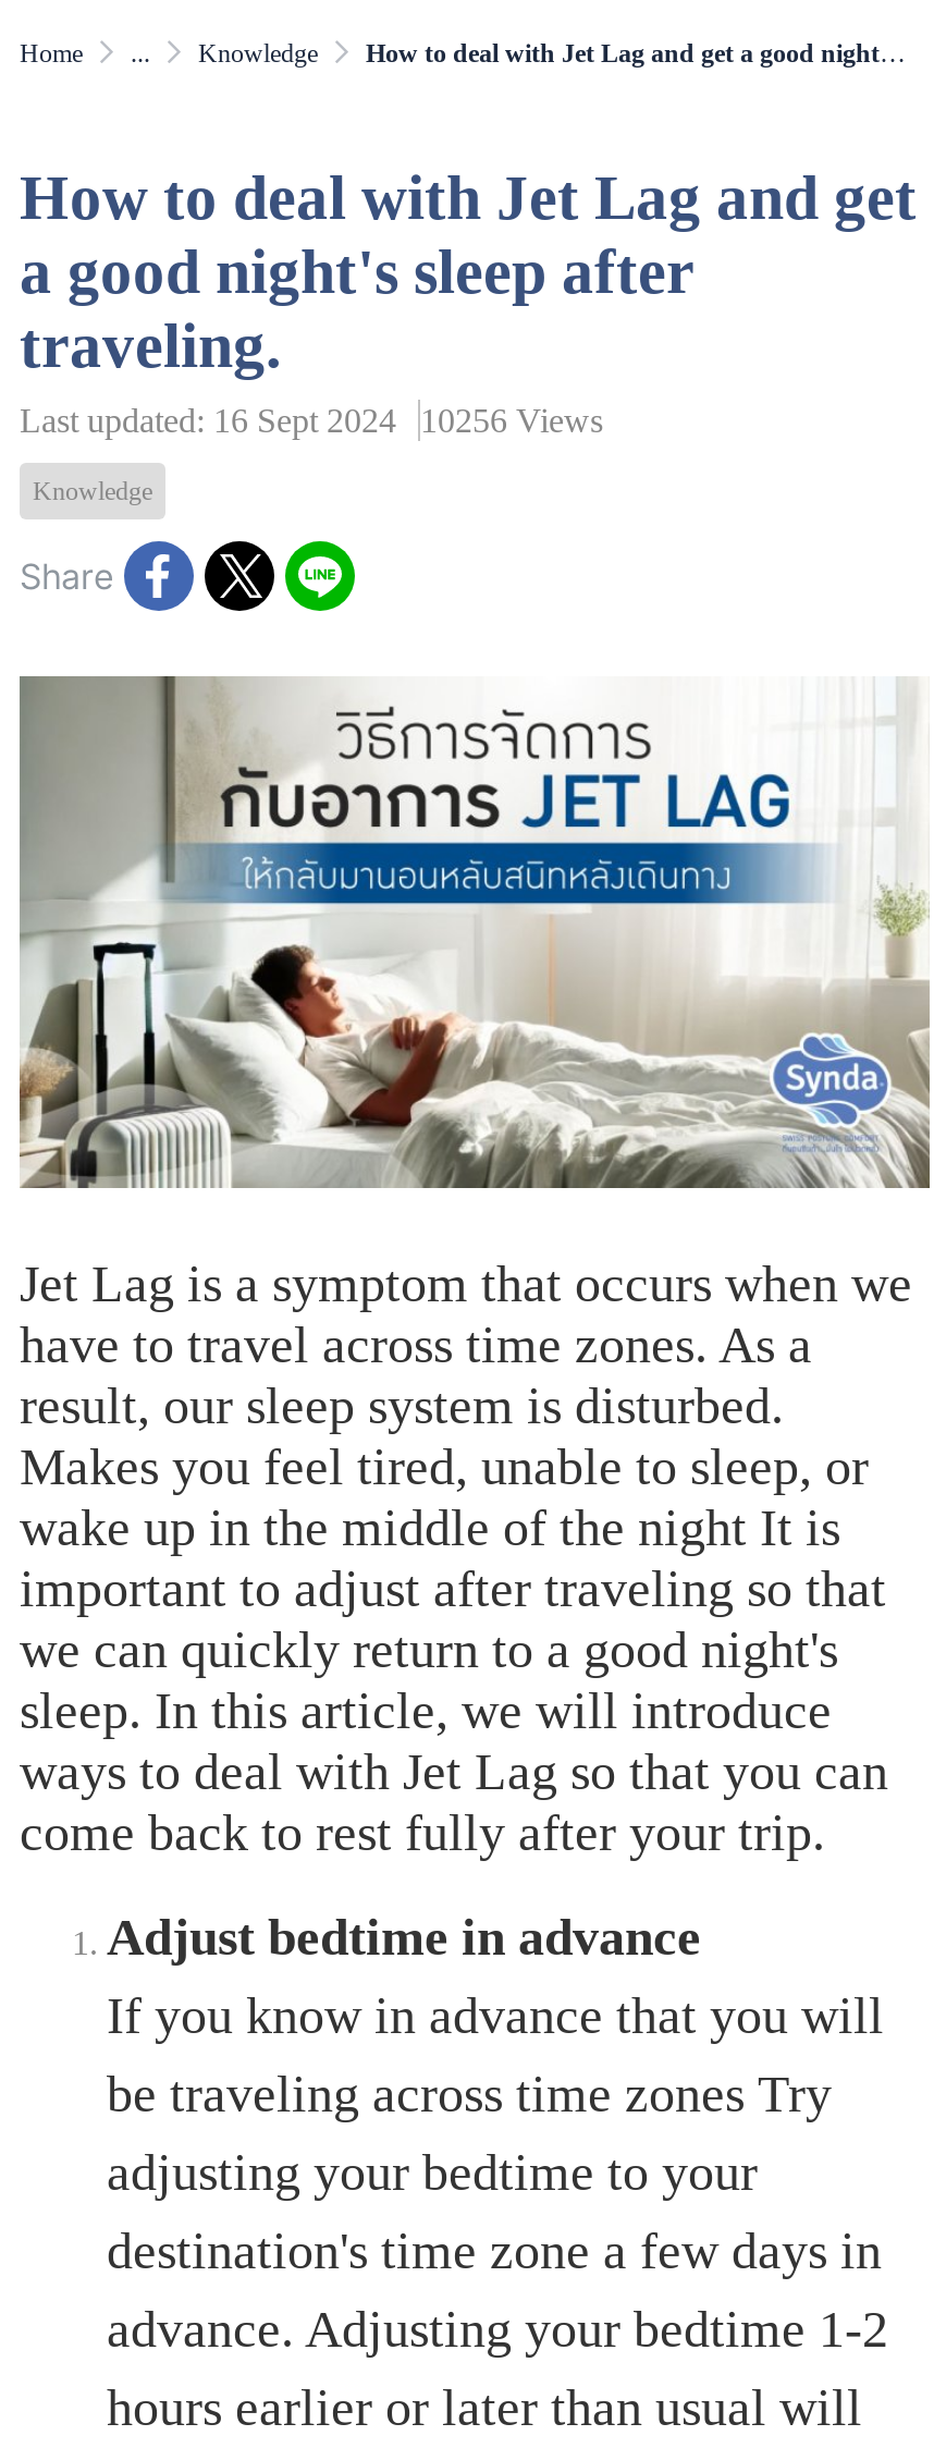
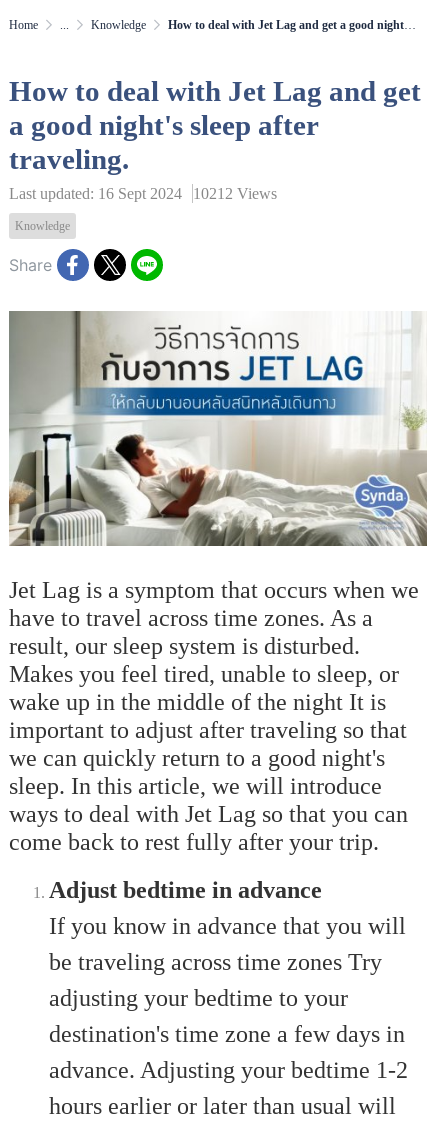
- Last updated: 16 Sept 2024 10256 Views
+ Last updated: 16 Sept 2024 10212 Views
